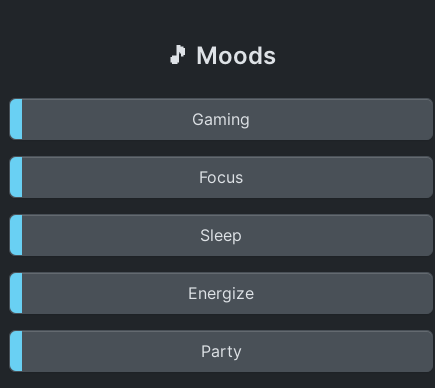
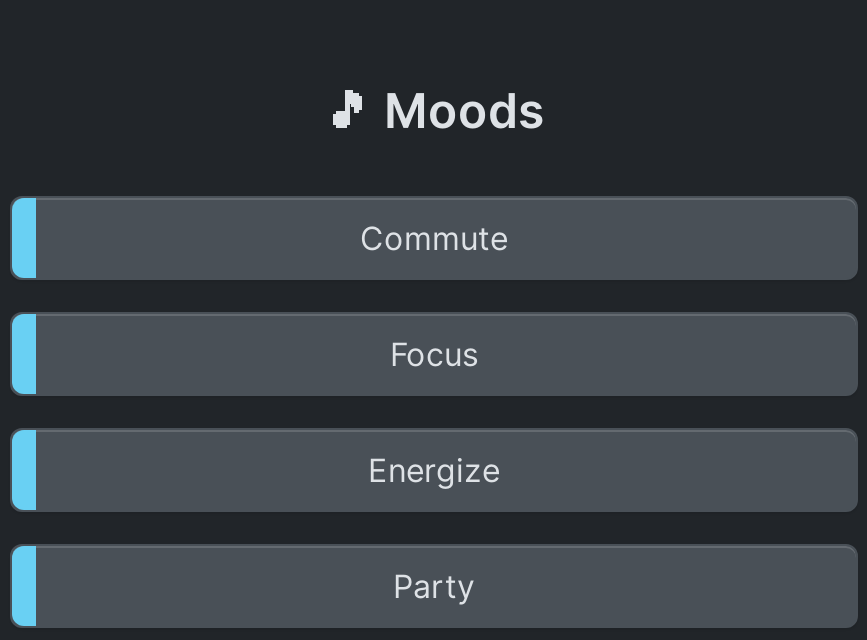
- Gaming
+ Commute

- Sleep
